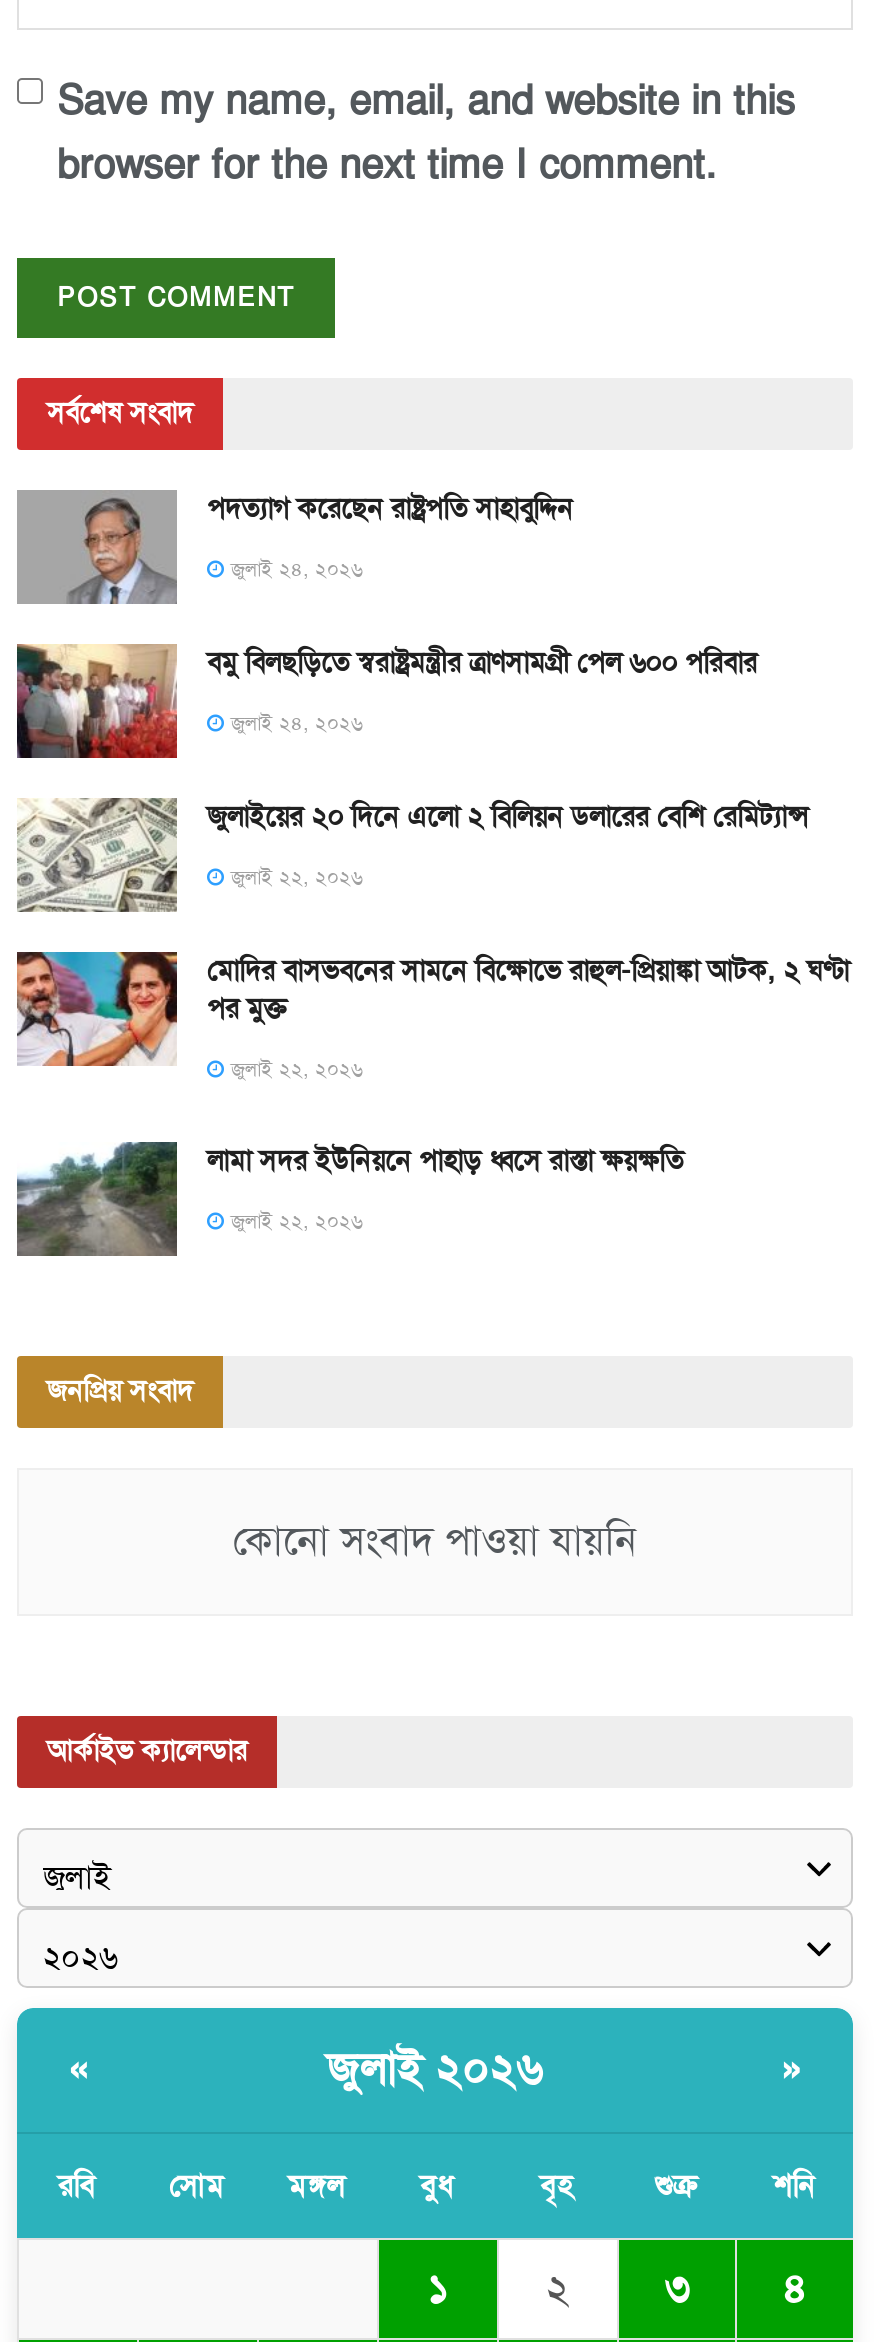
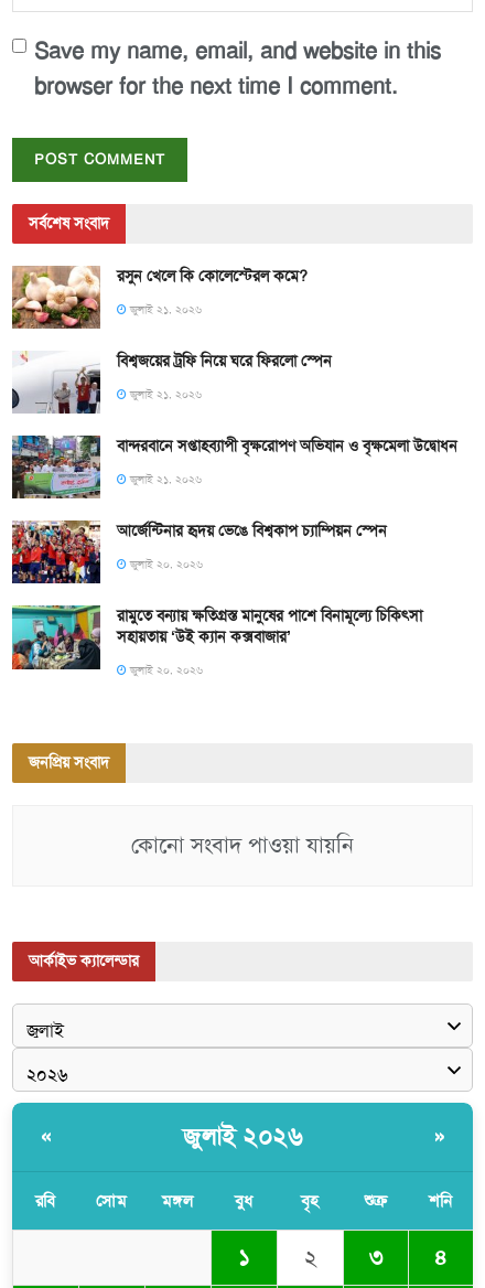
- [image]
- পদত্যাগ করেছেন রাষ্ট্রপতি সাহাবুদ্দিন
+ [image]
+ রসুন খেলে কি কোলেস্টেরল কমে?

- জুলাই ২৪, ২০২৬
+ জুলাই ২১, ২০২৬

- [image]
- বমু বিলছড়িতে স্বরাষ্ট্রমন্ত্রীর ত্রাণসামগ্রী পেল ৬০০ পরিবার
+ [image]
+ বিশ্বজয়ের ট্রফি নিয়ে ঘরে ফিরলো স্পেন

- জুলাই ২৪, ২০২৬
+ জুলাই ২১, ২০২৬

- [image]
- জুলাইয়ের ২০ দিনে এলো ২ বিলিয়ন ডলারের বেশি রেমিট্যান্স
+ [image]
+ বান্দরবানে সপ্তাহব্যাপী বৃক্ষরোপণ অভিযান ও বৃক্ষমেলা উদ্বোধন

- জুলাই ২২, ২০২৬
+ জুলাই ২১, ২০২৬

- [image]
- মোদির বাসভবনের সামনে বিক্ষোভে রাহুল-প্রিয়াঙ্কা আটক, ২ ঘণ্টা
- পর মুক্ত
+ [image]
+ আর্জেন্টিনার হৃদয় ভেঙে বিশ্বকাপ চ্যাম্পিয়ন স্পেন

- জুলাই ২২, ২০২৬
+ জুলাই ২০, ২০২৬

- [image]
- লামা সদর ইউনিয়নে পাহাড় ধ্বসে রাস্তা ক্ষয়ক্ষতি
+ [image]
+ রামুতে বন্যায় ক্ষতিগ্রস্ত মানুষের পাশে বিনামূল্যে চিকিৎসা
+ সহায়তায় ‘উই ক্যান কক্সবাজার’

- জুলাই ২২, ২০২৬
+ জুলাই ২০, ২০২৬
